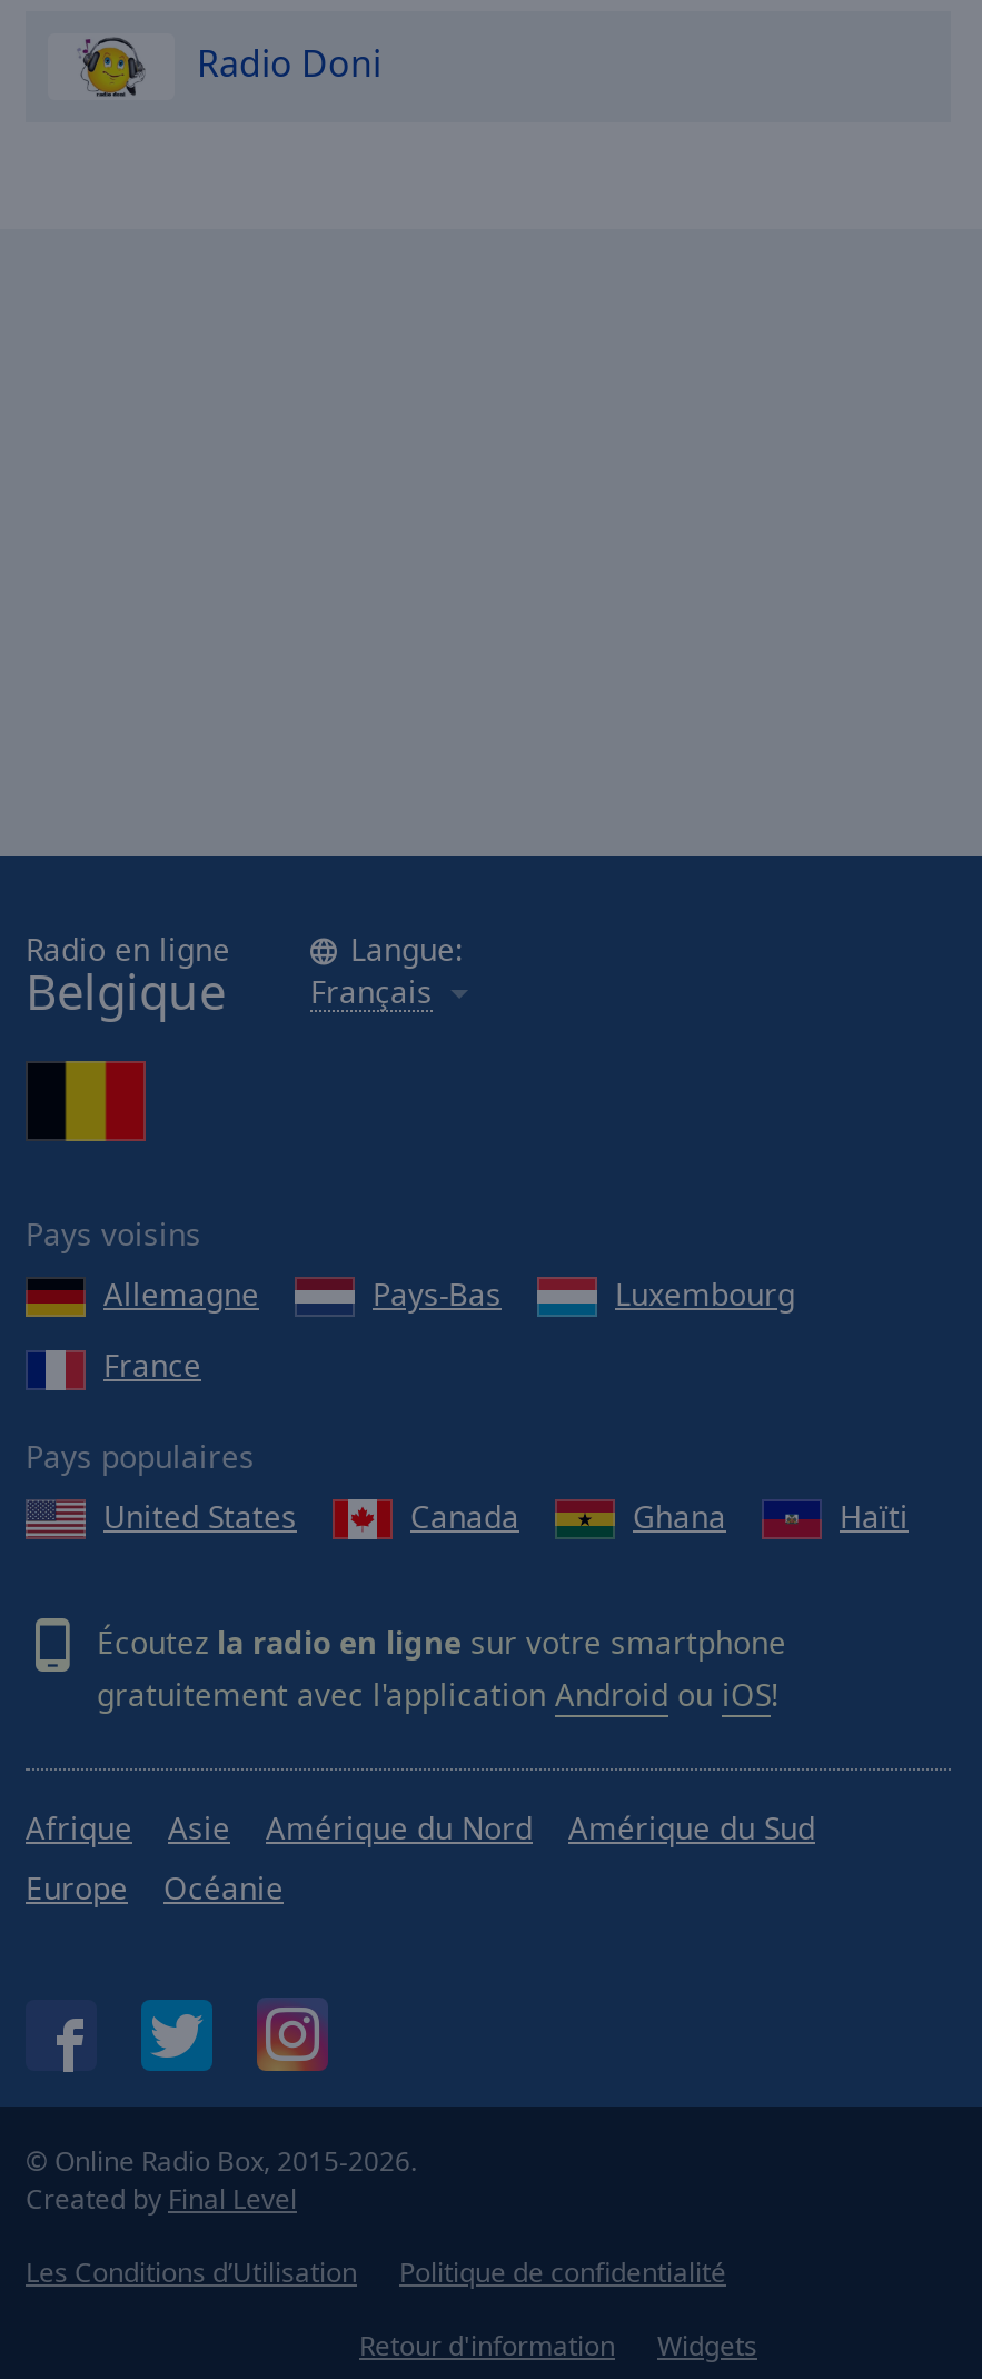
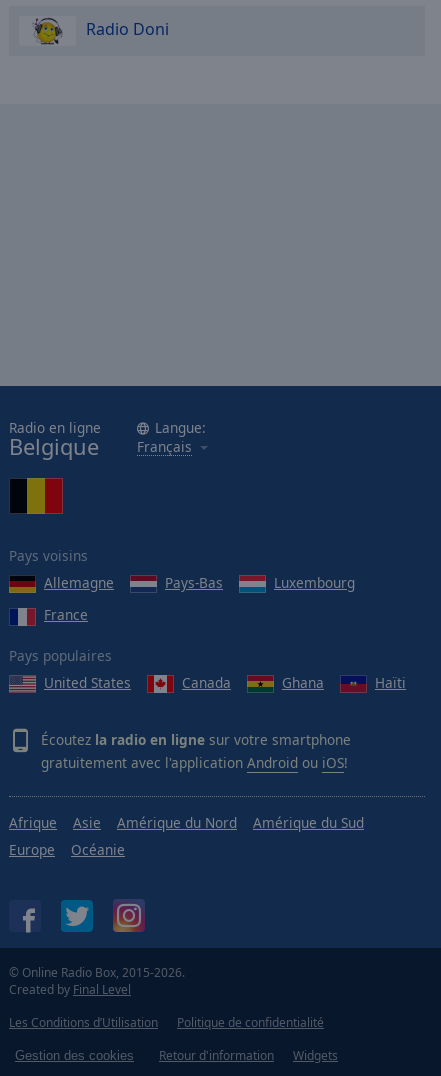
+ Gestion des cookies
